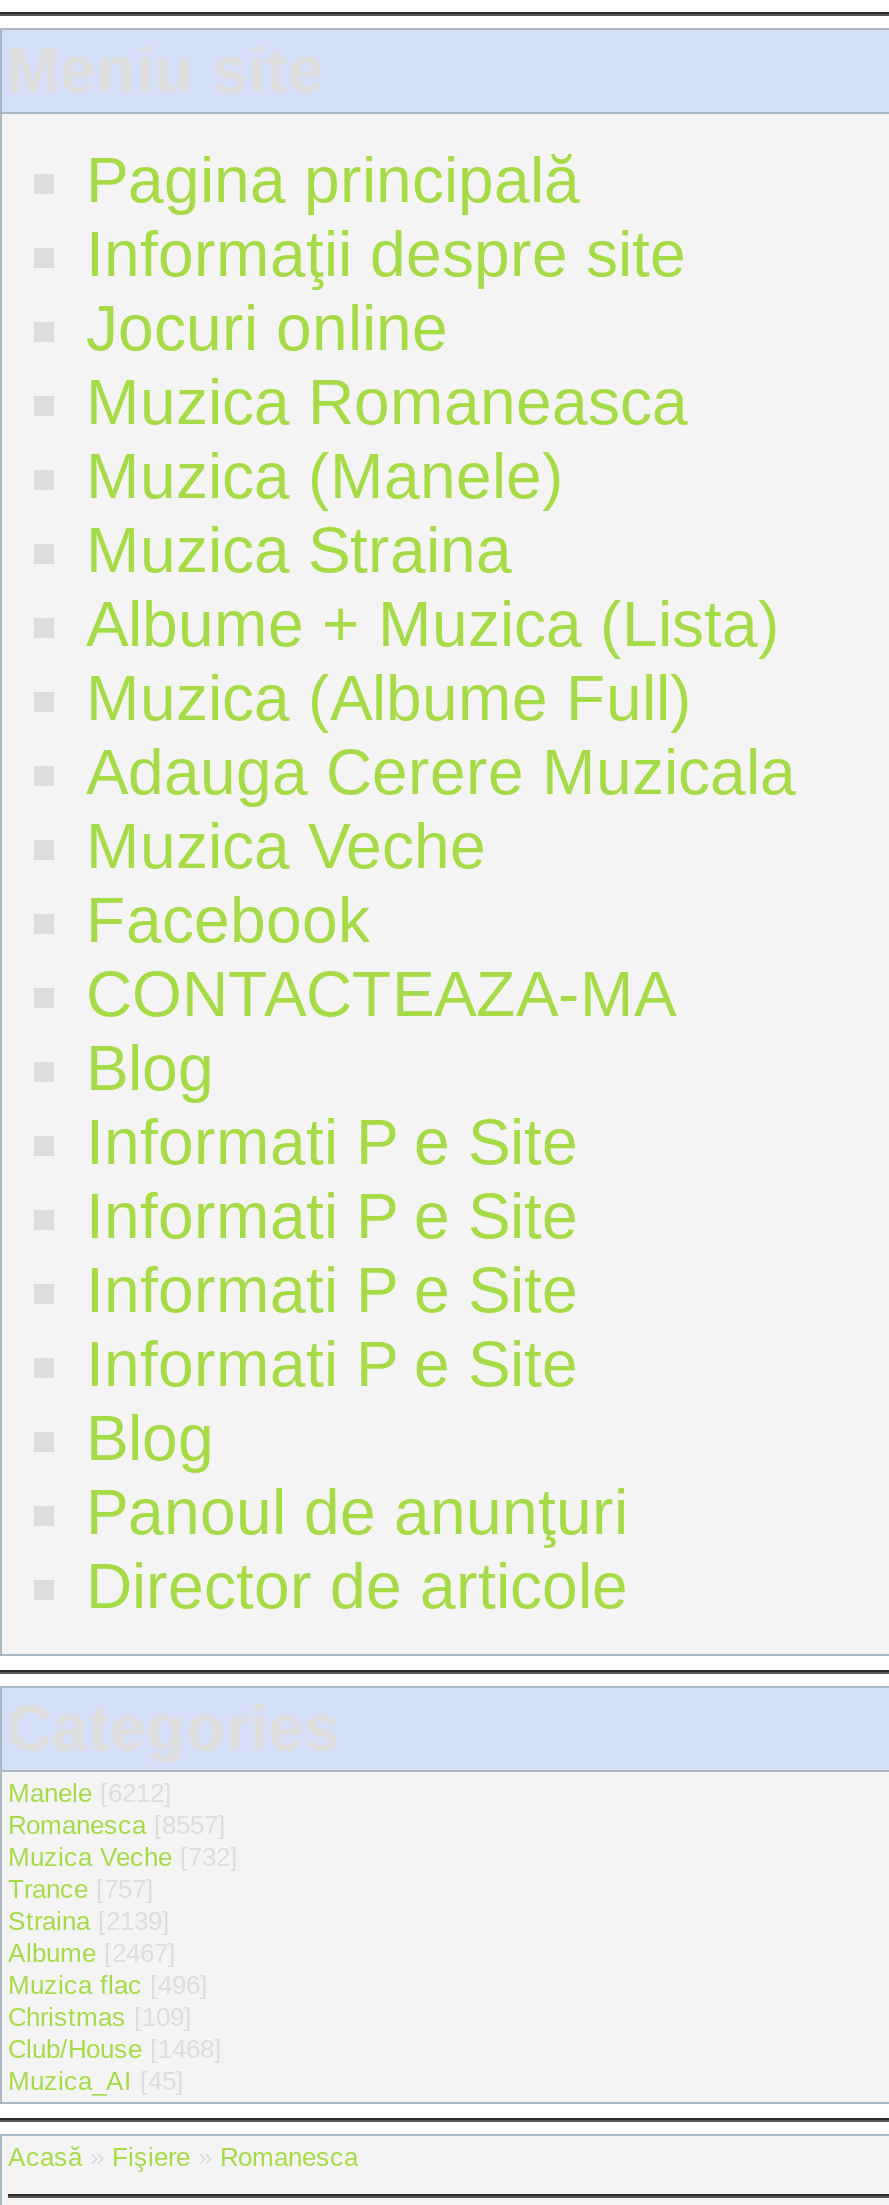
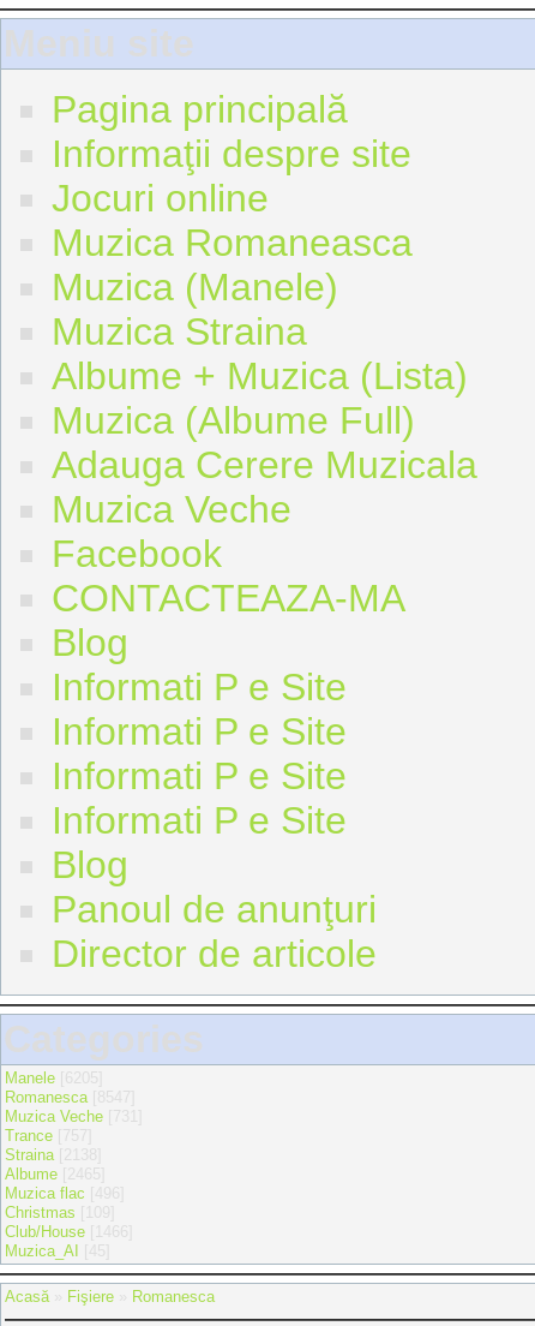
- Manele [6212]
+ Manele [6205]

- Romanesca [8557]
+ Romanesca [8547]

- Muzica Veche [732]
+ Muzica Veche [731]

- Straina [2139]
+ Straina [2138]

- Albume [2467]
+ Albume [2465]

- Club/House [1468]
+ Club/House [1466]
